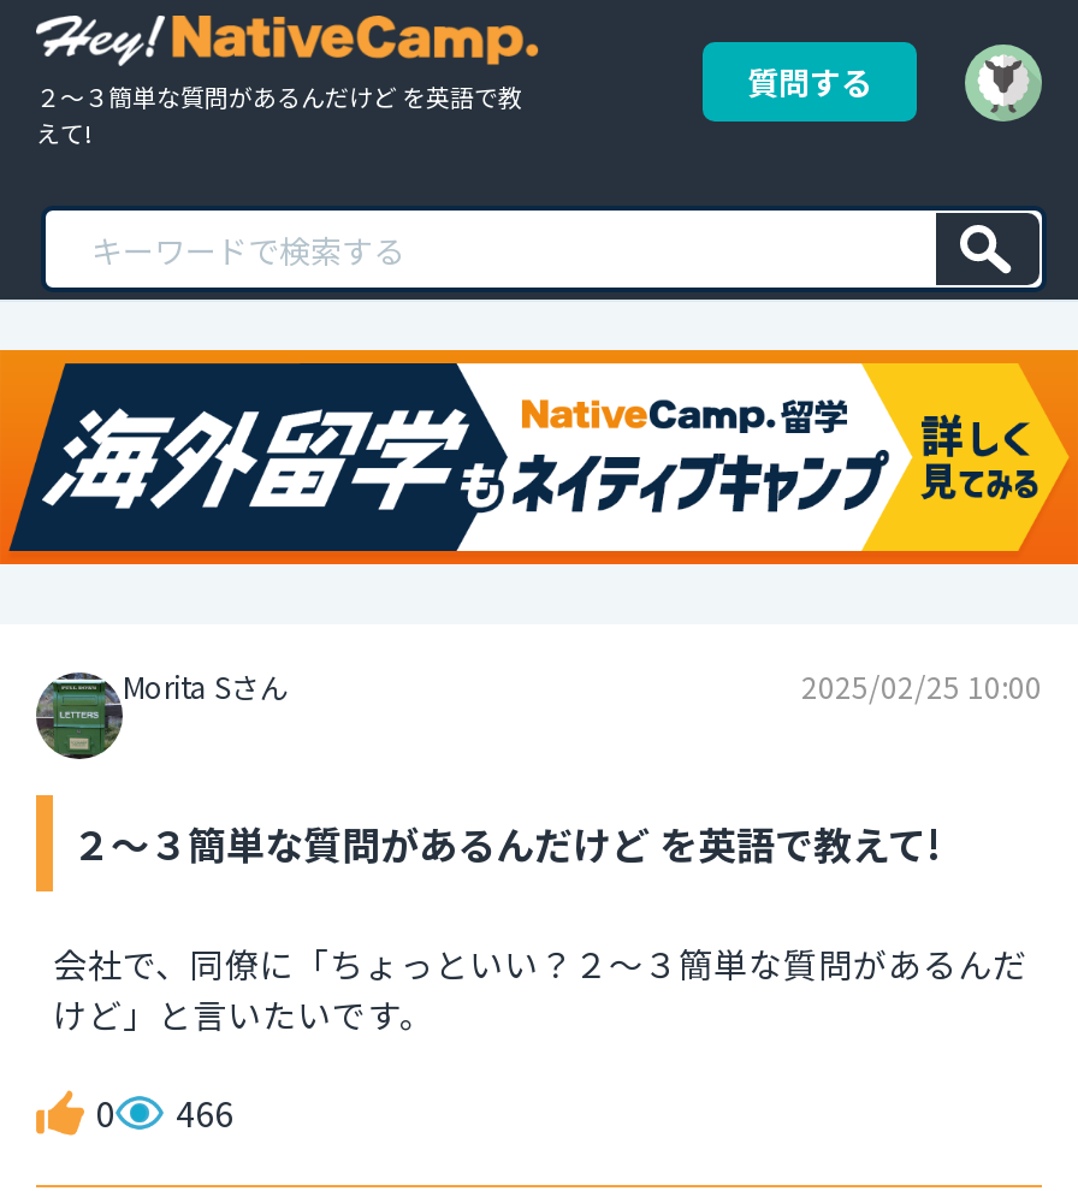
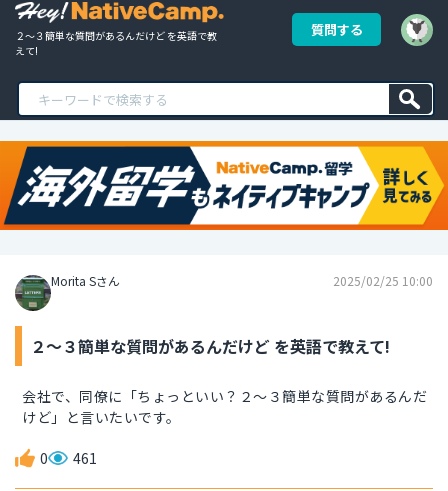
- 0 466
+ 0 461
